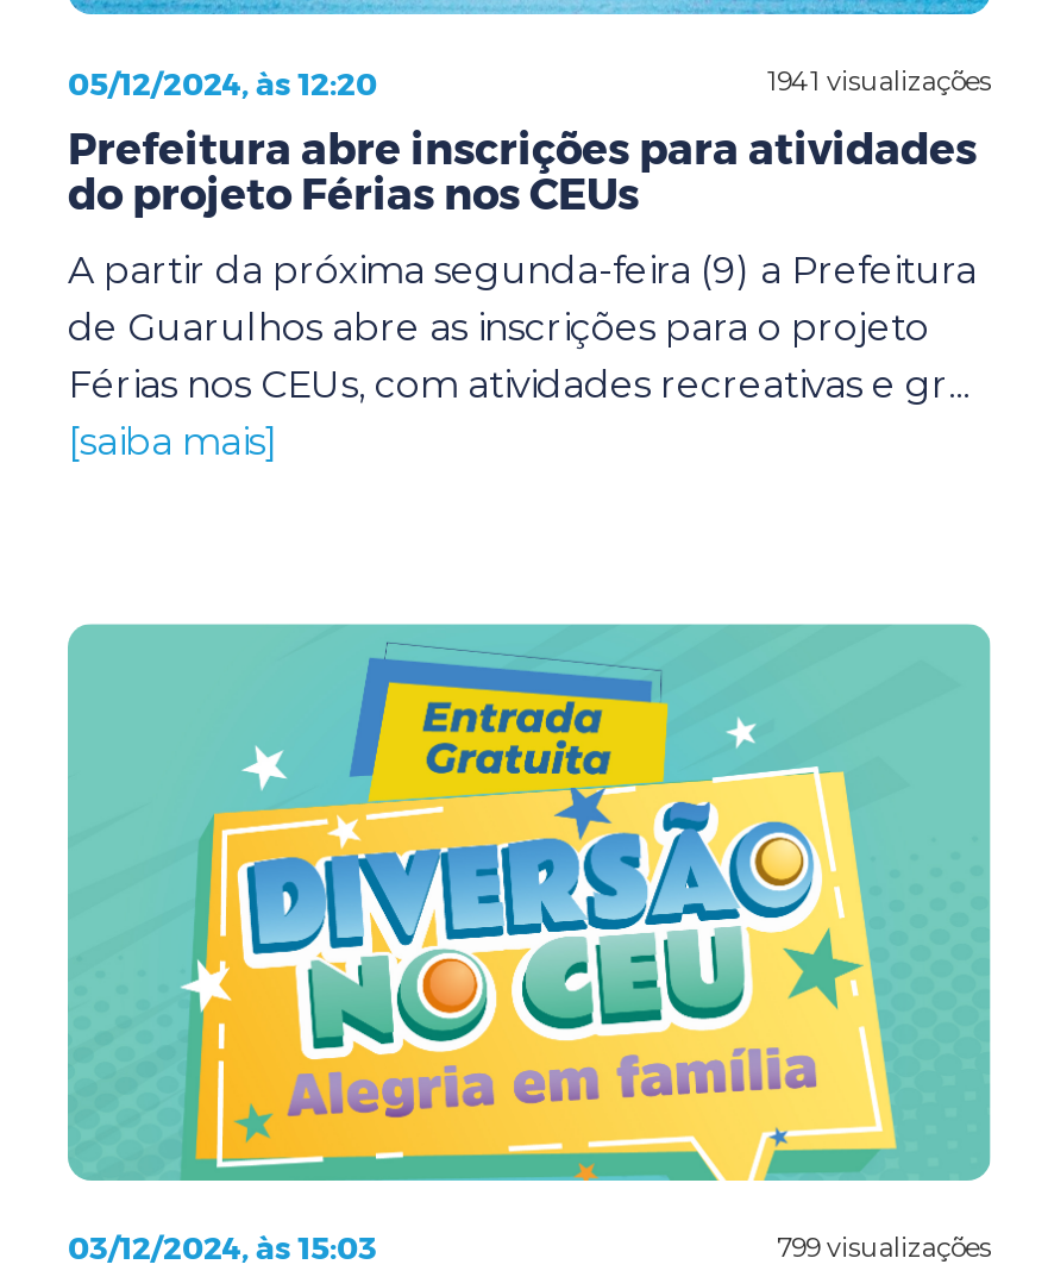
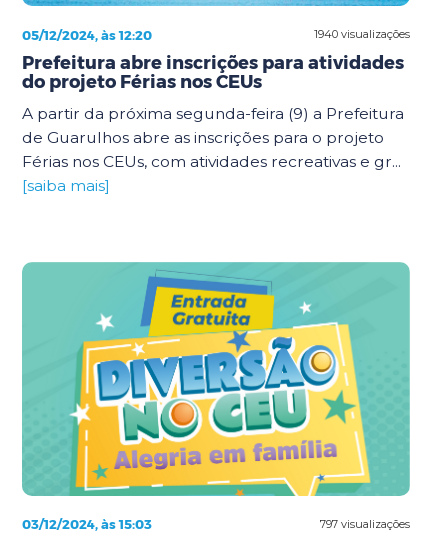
- 1941 visualizações
+ 1940 visualizações

- 799 visualizações
+ 797 visualizações
